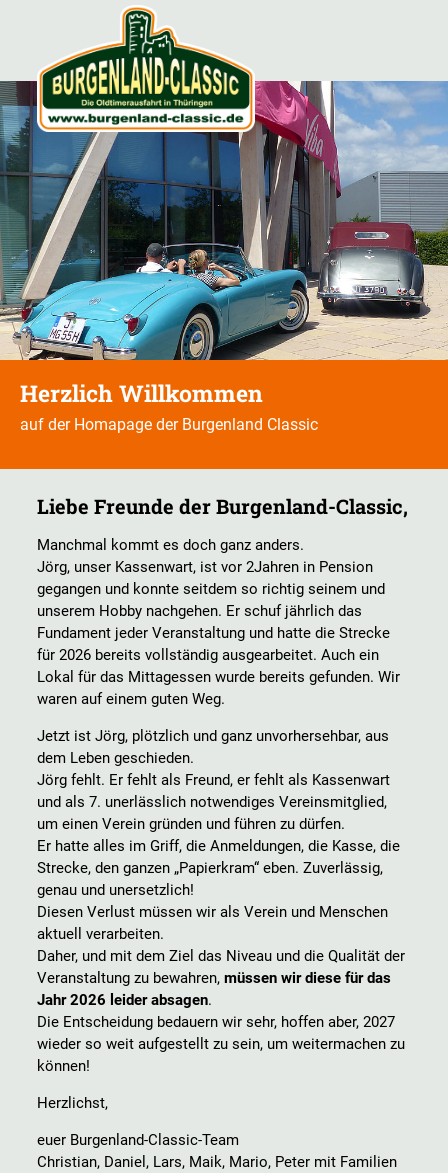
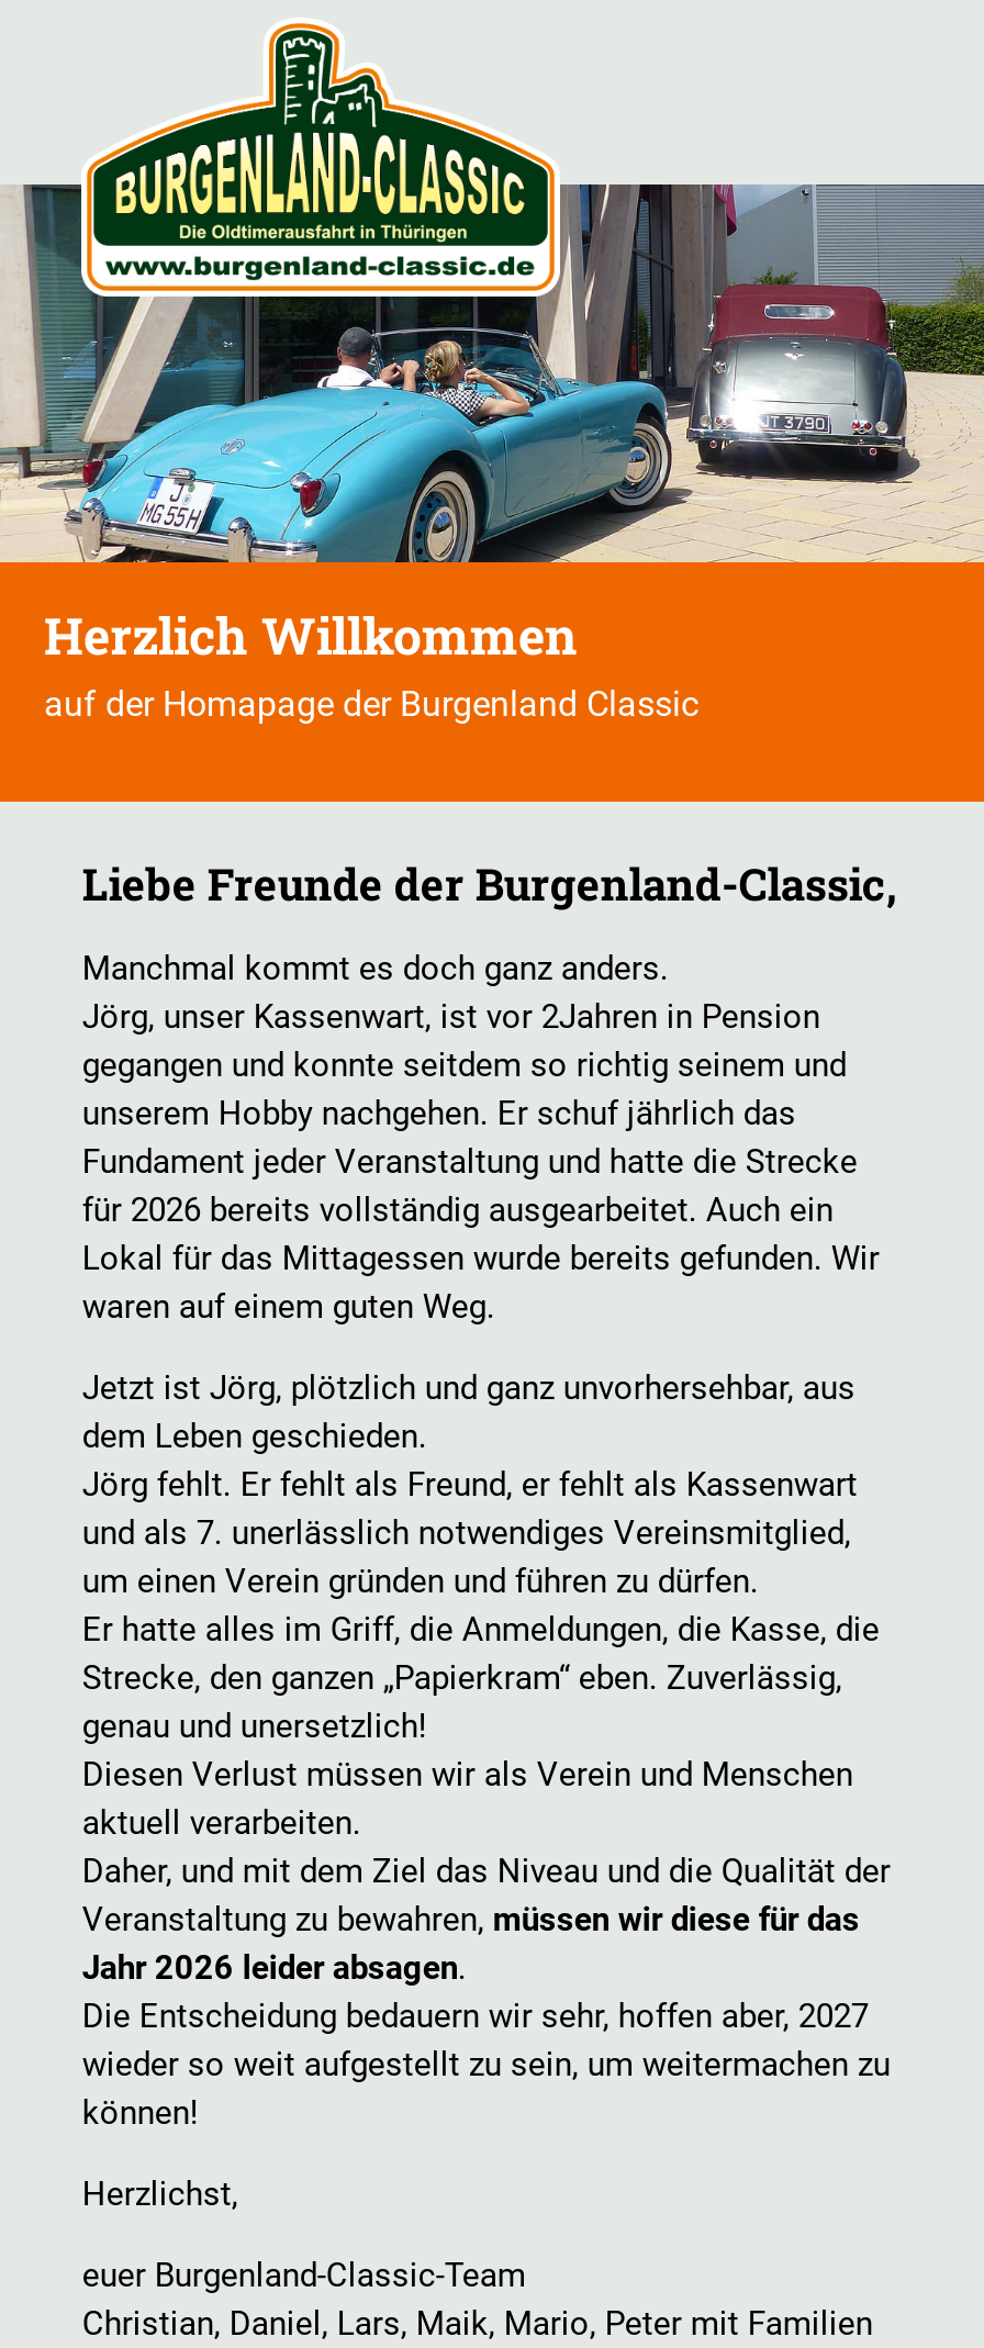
- [image]
+ [image]
